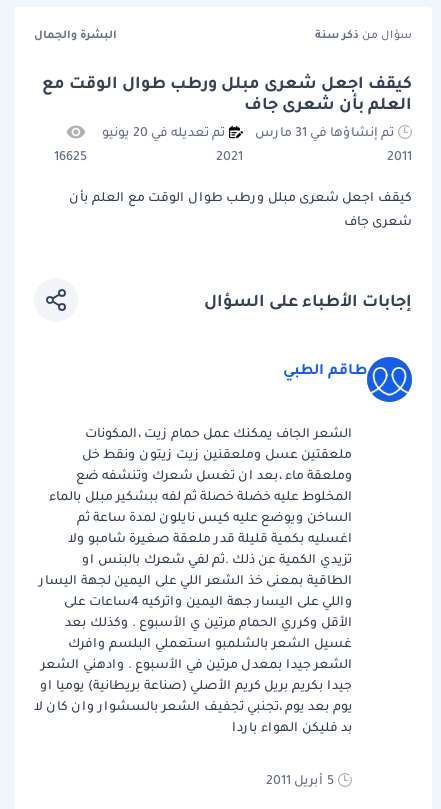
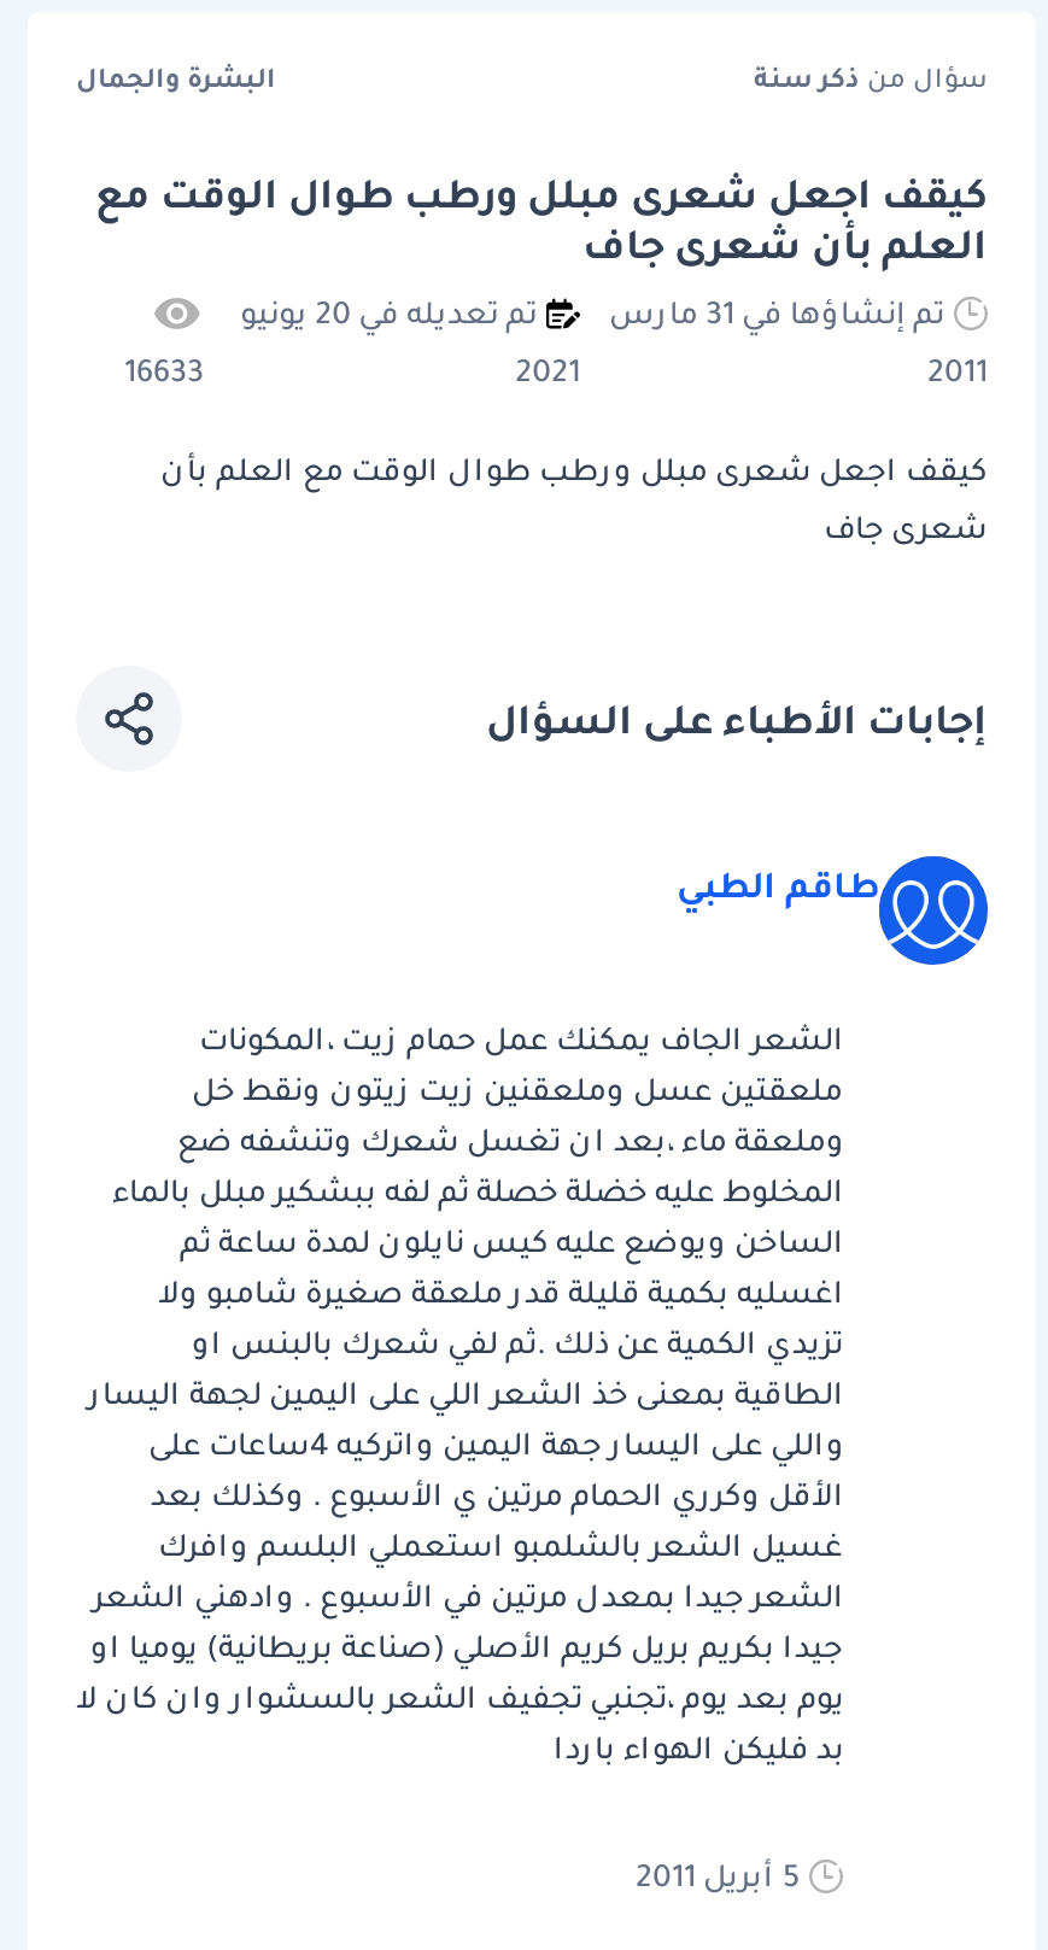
- 16625
+ 16633
